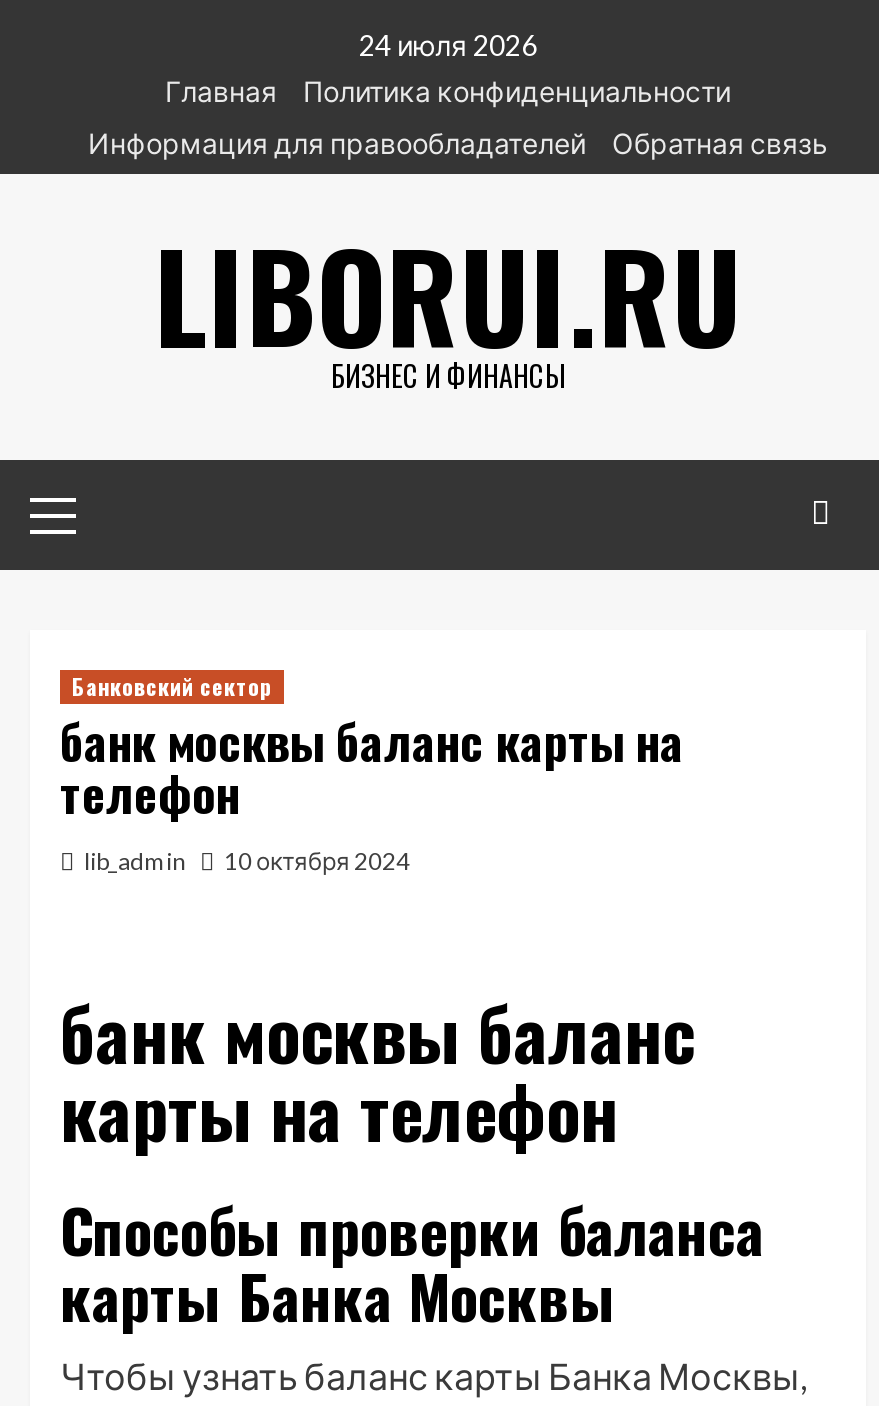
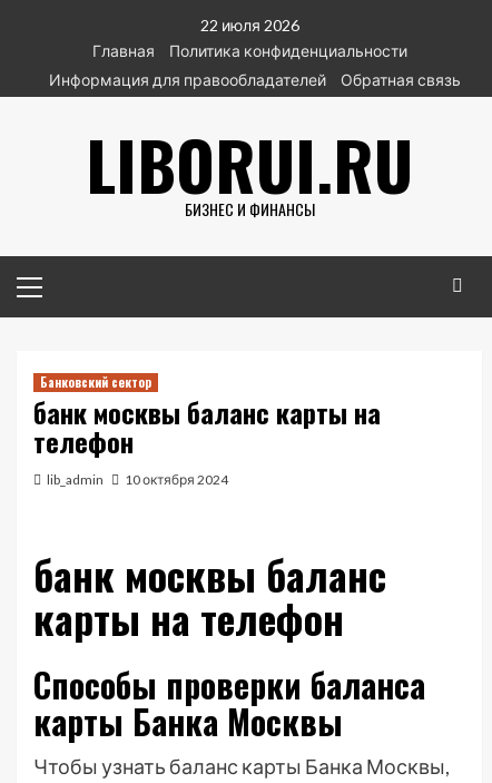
- 24 июля 2026
+ 22 июля 2026
